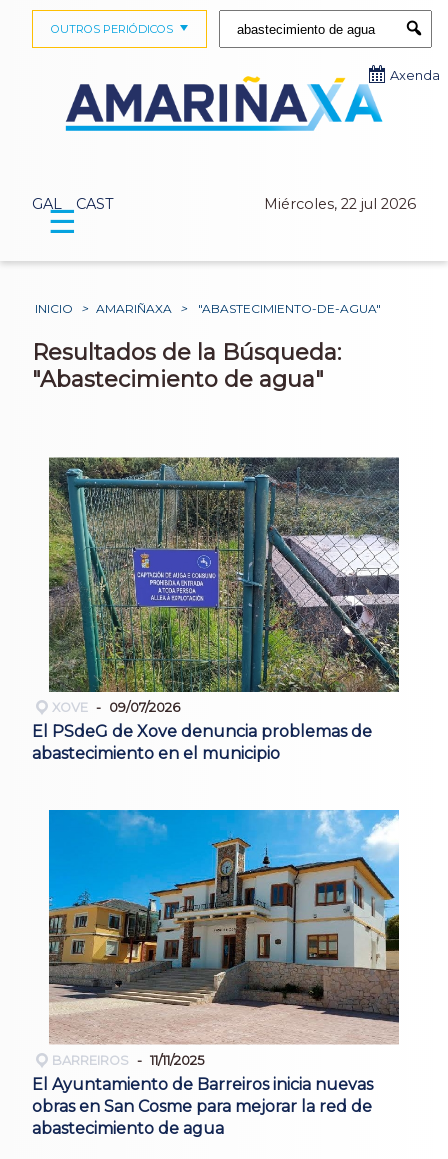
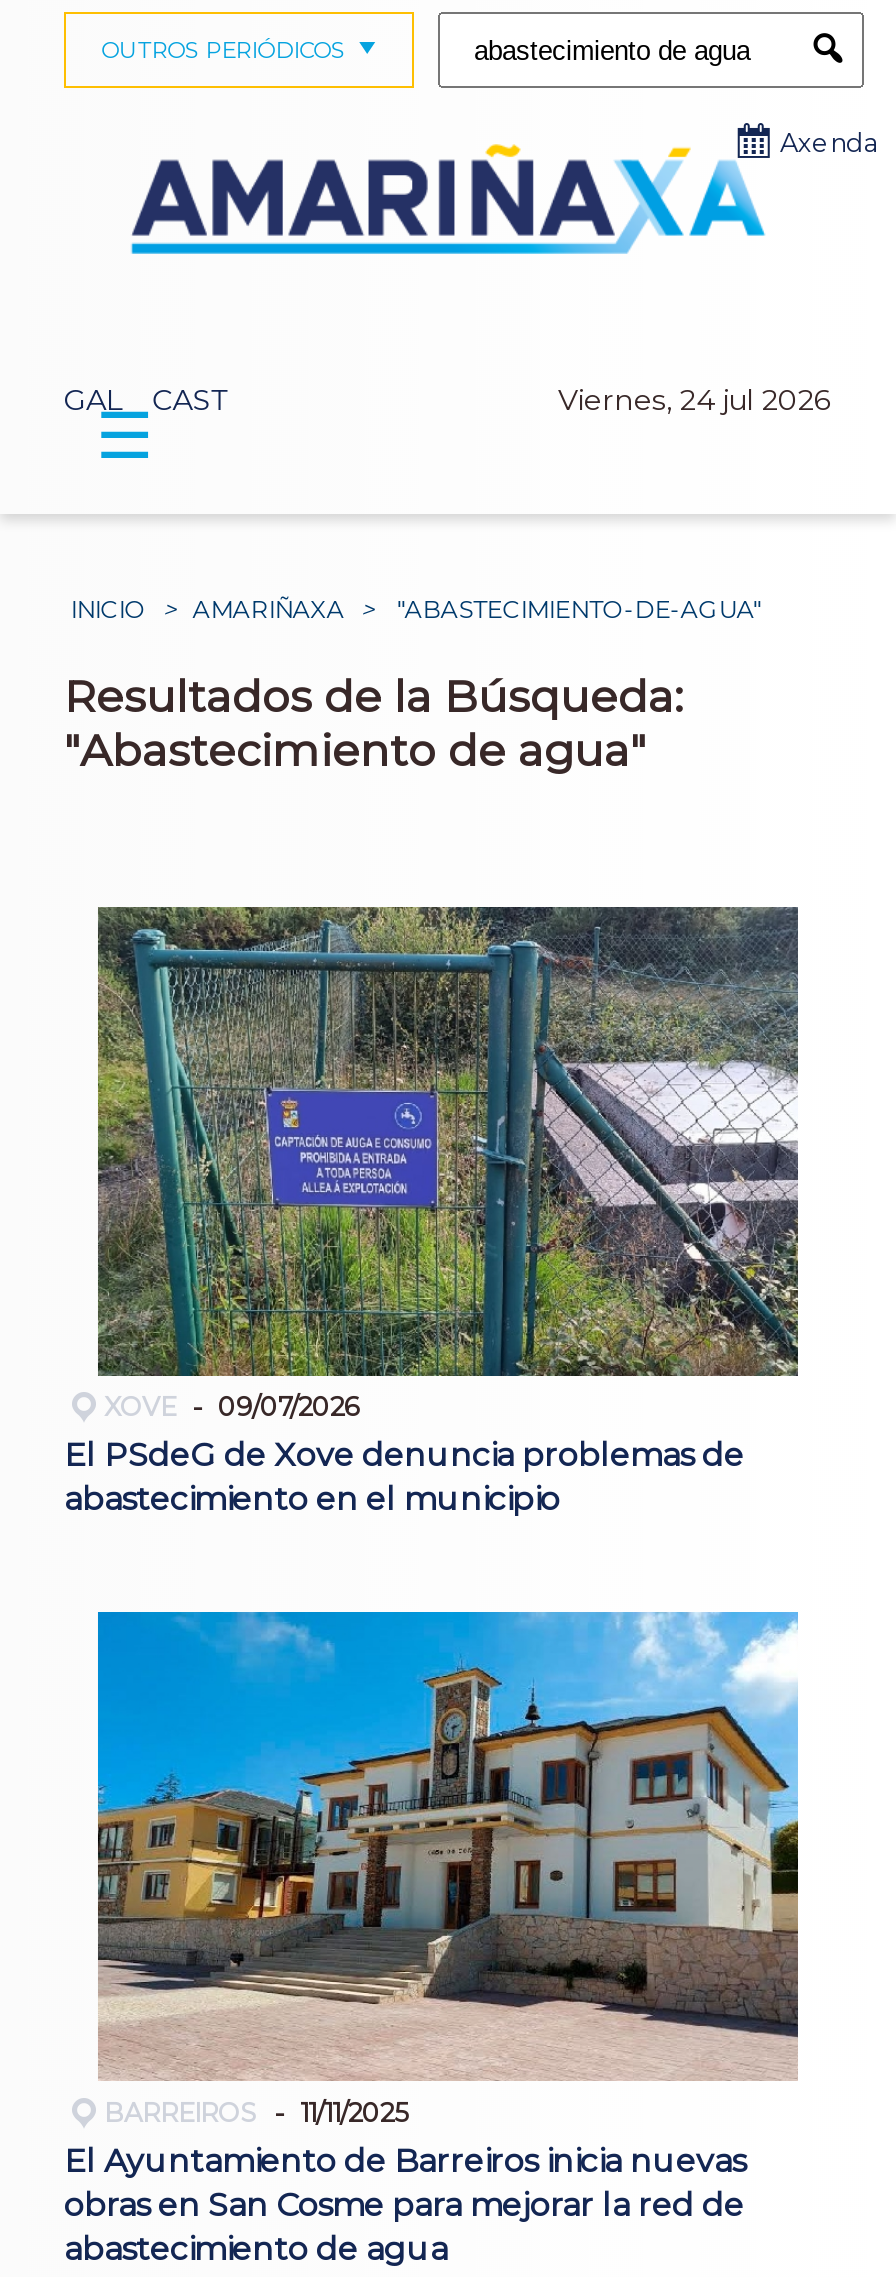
- Miércoles, 22 jul 2026
+ Viernes, 24 jul 2026
